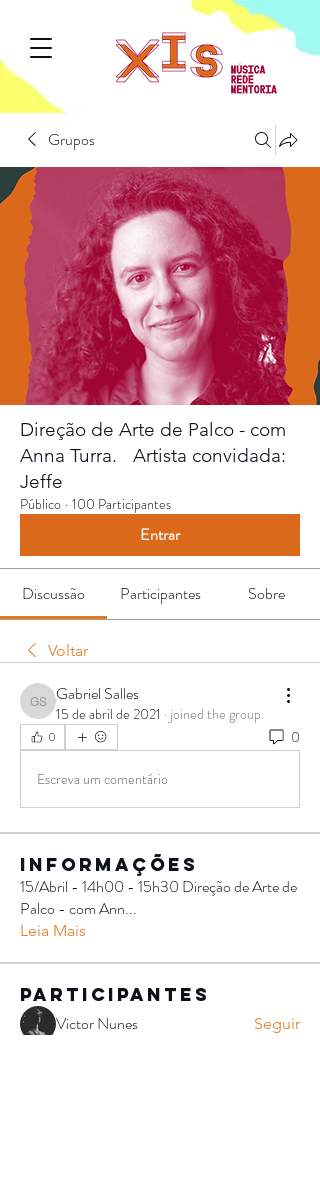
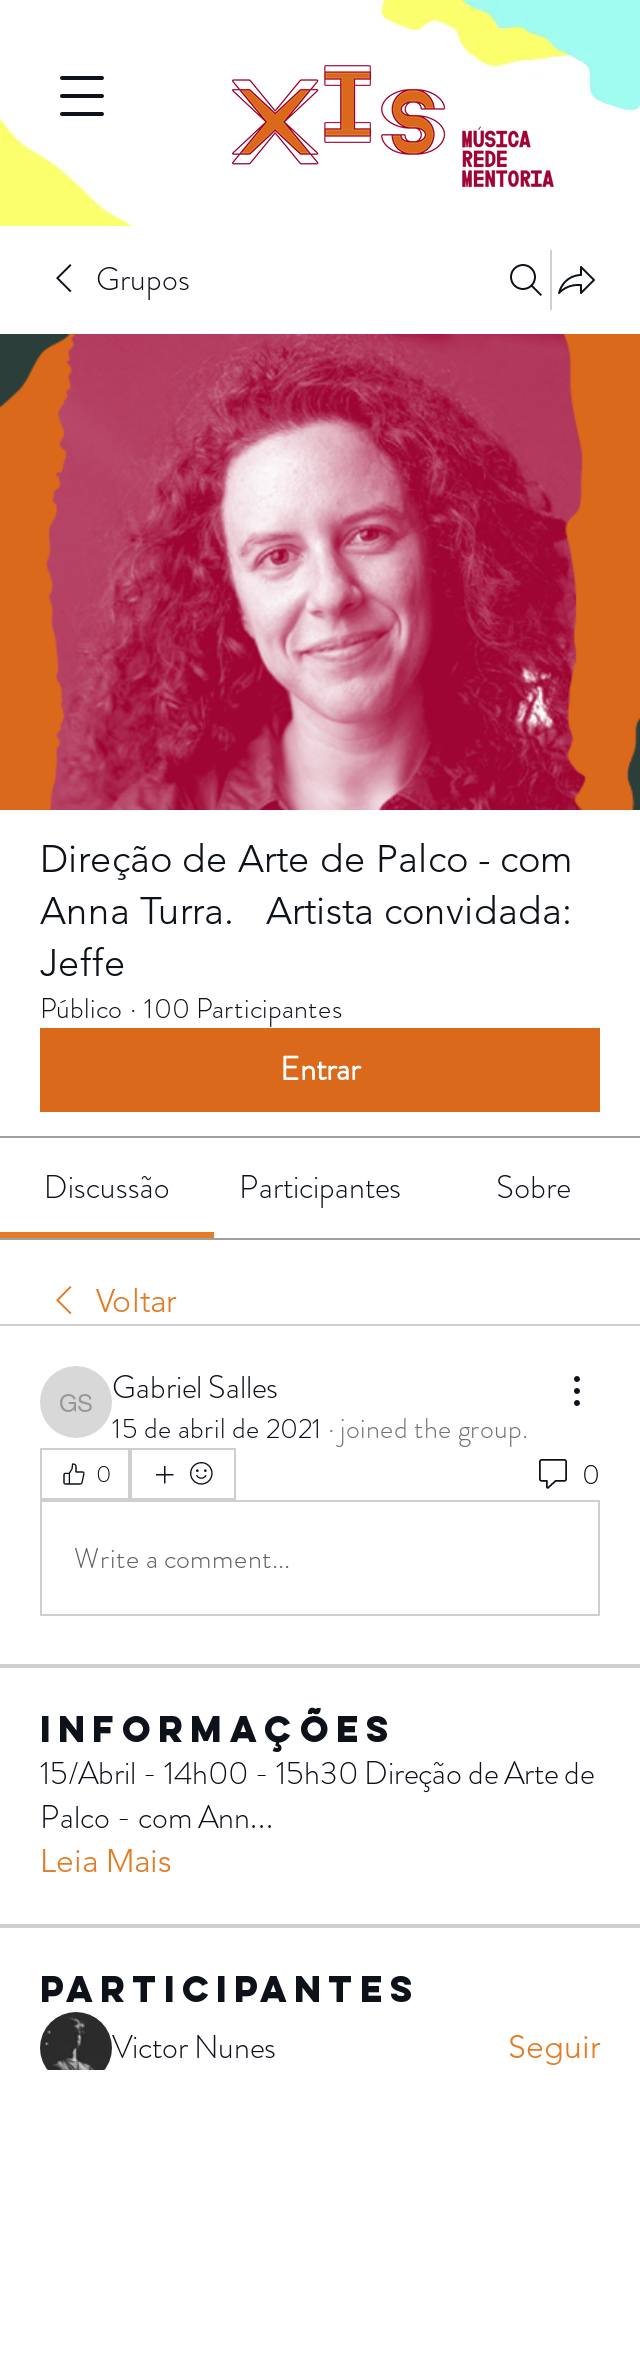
- Escreva um comentário
+ Write a comment...
